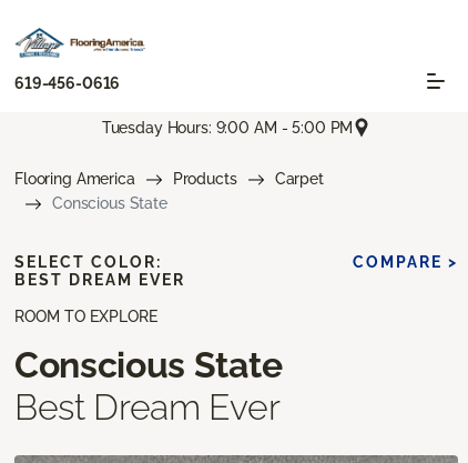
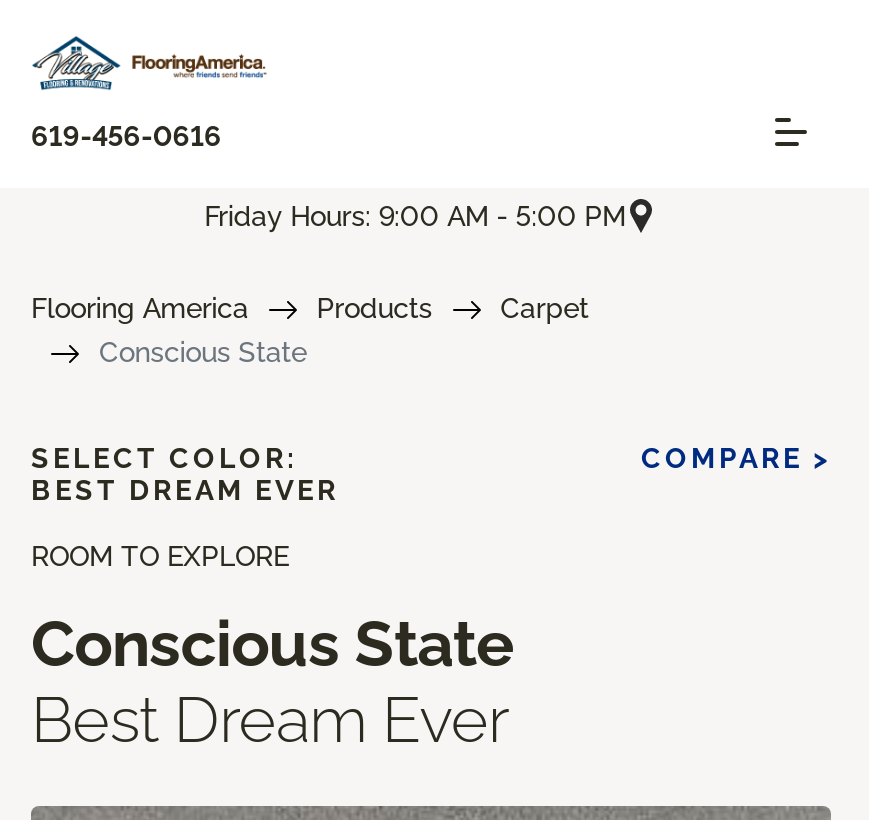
- Tuesday Hours: 9:00 AM - 5:00 PM
+ Friday Hours: 9:00 AM - 5:00 PM
